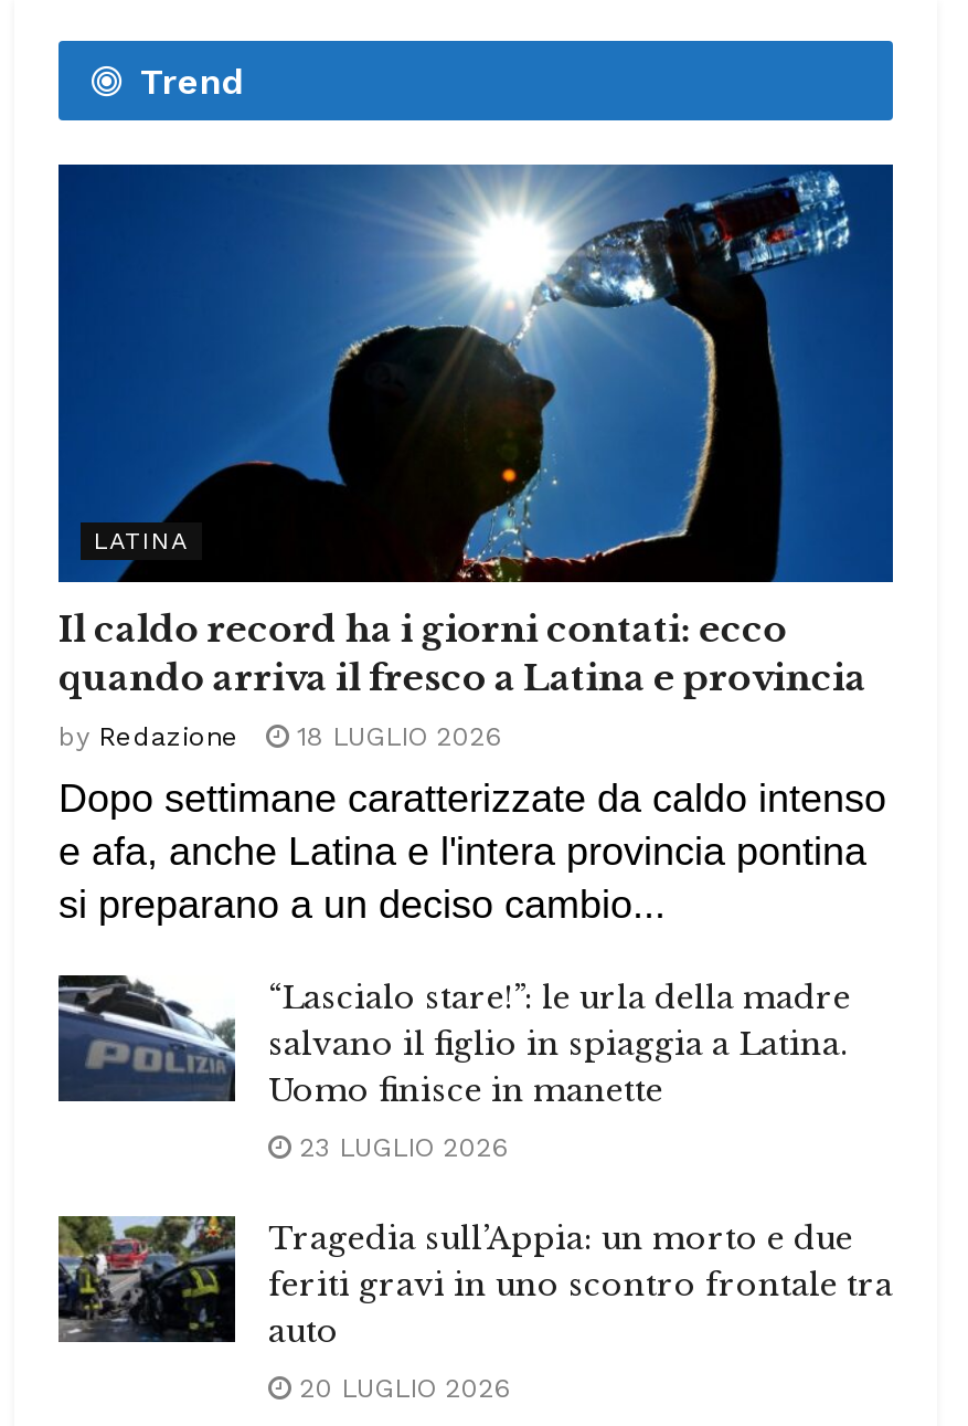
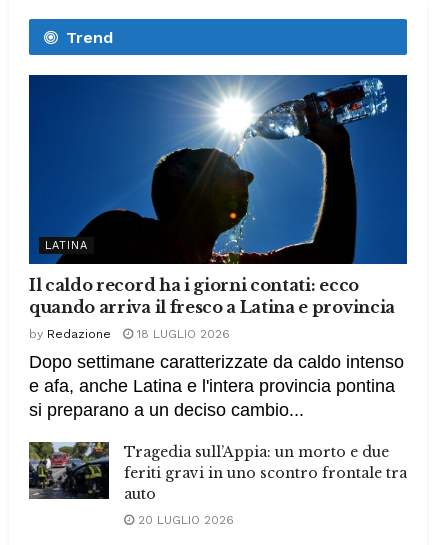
- [image]
- “Lascialo stare!”: le urla della madre
- salvano il figlio in spiaggia a Latina.
- Uomo finisce in manette
- 23 LUGLIO 2026
